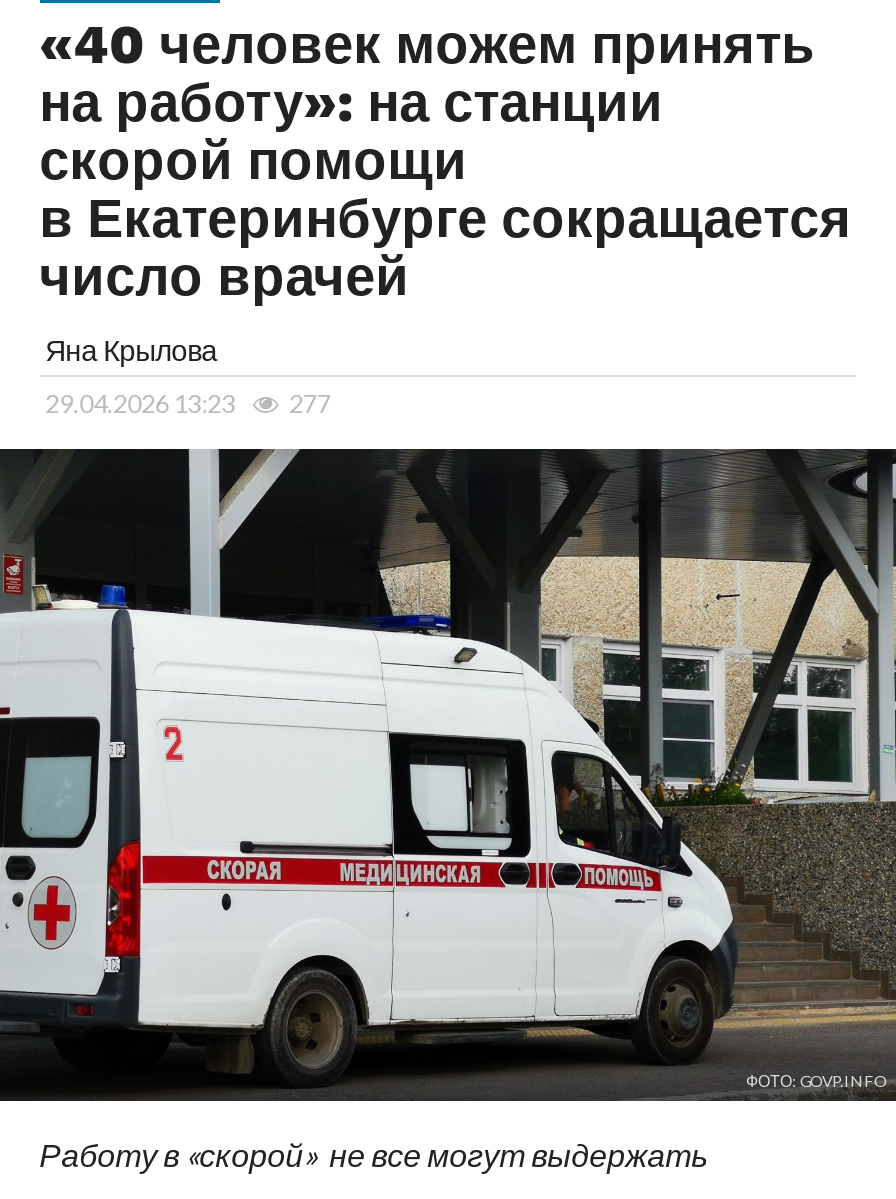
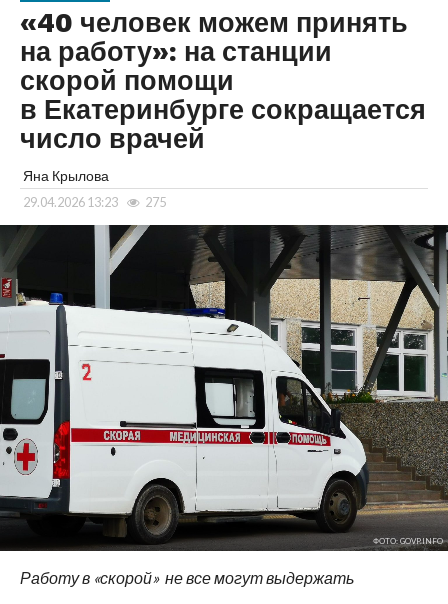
- 29.04.2026 13:23 277
+ 29.04.2026 13:23 275
